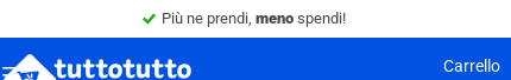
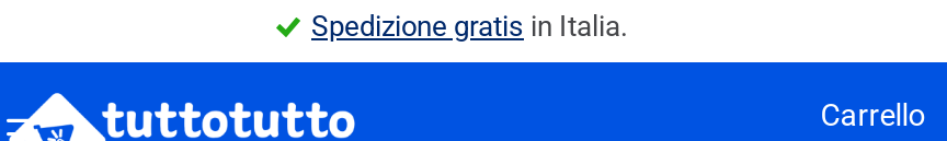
- Più ne prendi, meno spendi!
+ Spedizione gratis in Italia.
